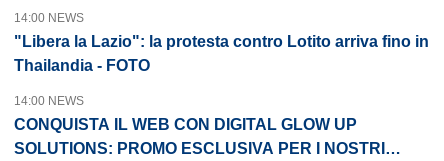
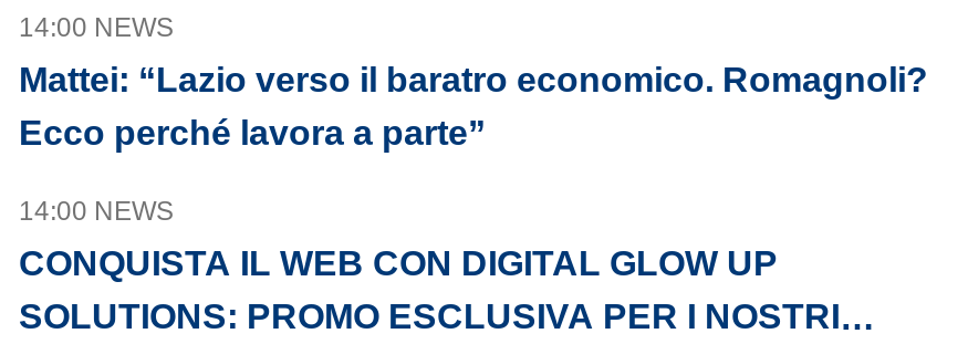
- "Libera la Lazio": la protesta contro Lotito arriva fino in
- Thailandia - FOTO
+ Mattei: “Lazio verso il baratro economico. Romagnoli?
+ Ecco perché lavora a parte”
